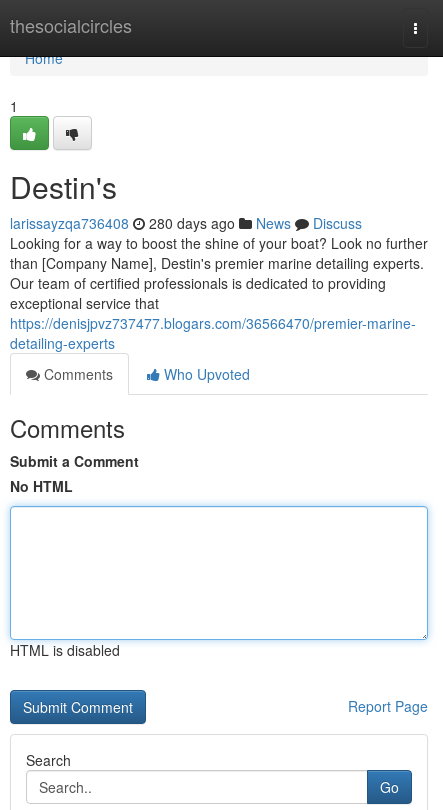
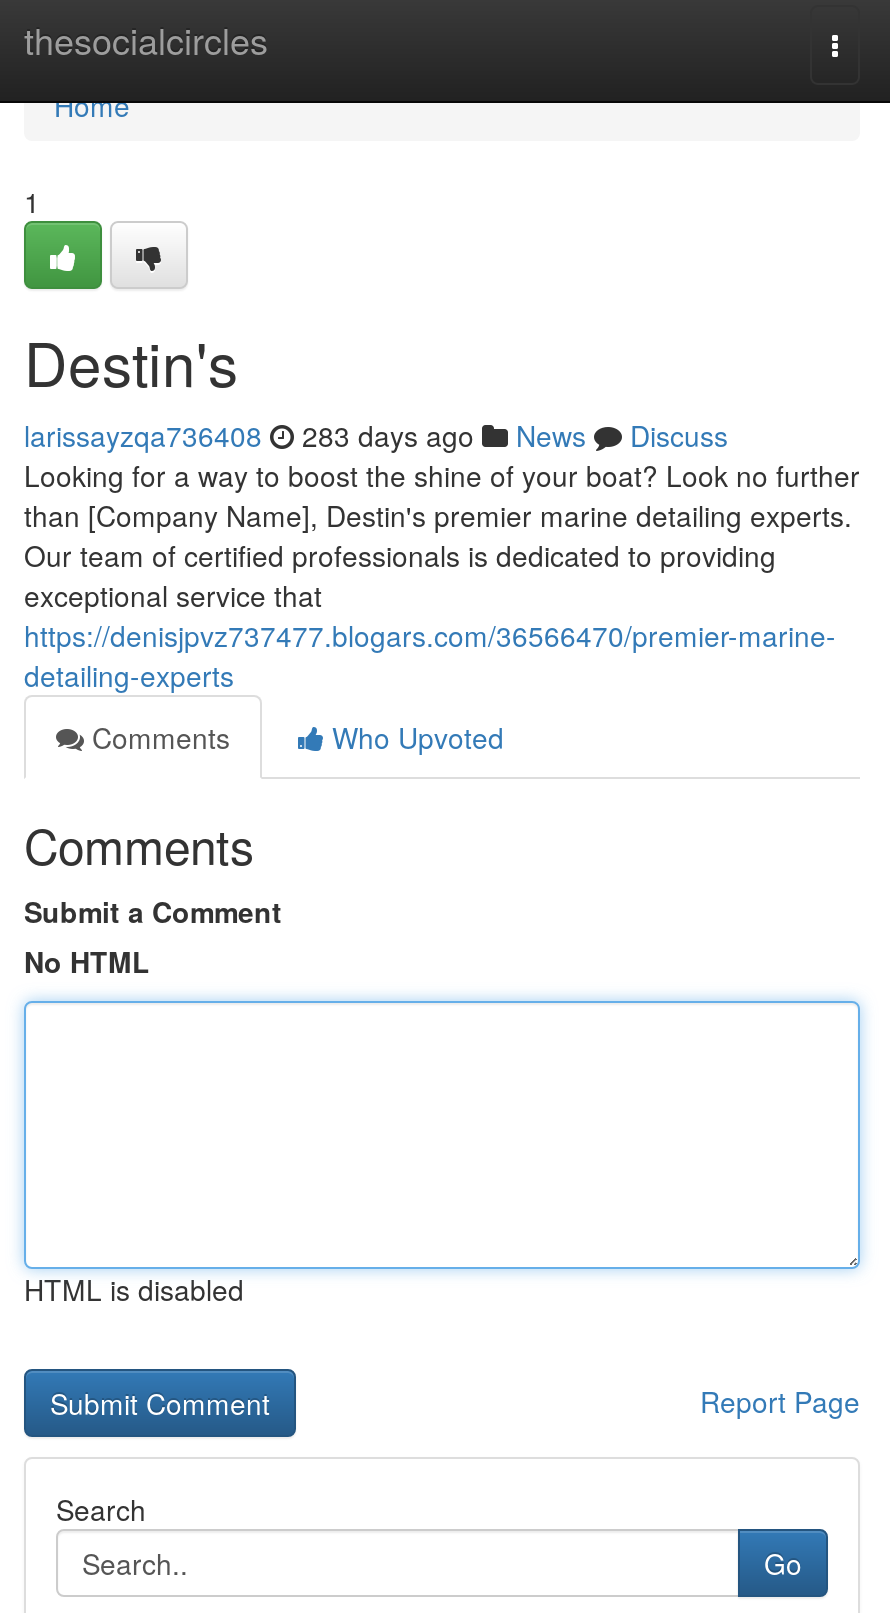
- larissayzqa736408 280 days ago News Discuss
+ larissayzqa736408 283 days ago News Discuss
